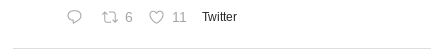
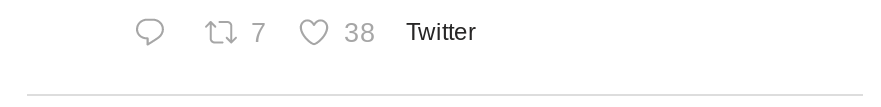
- 6
- 11
+ 7
+ 38
